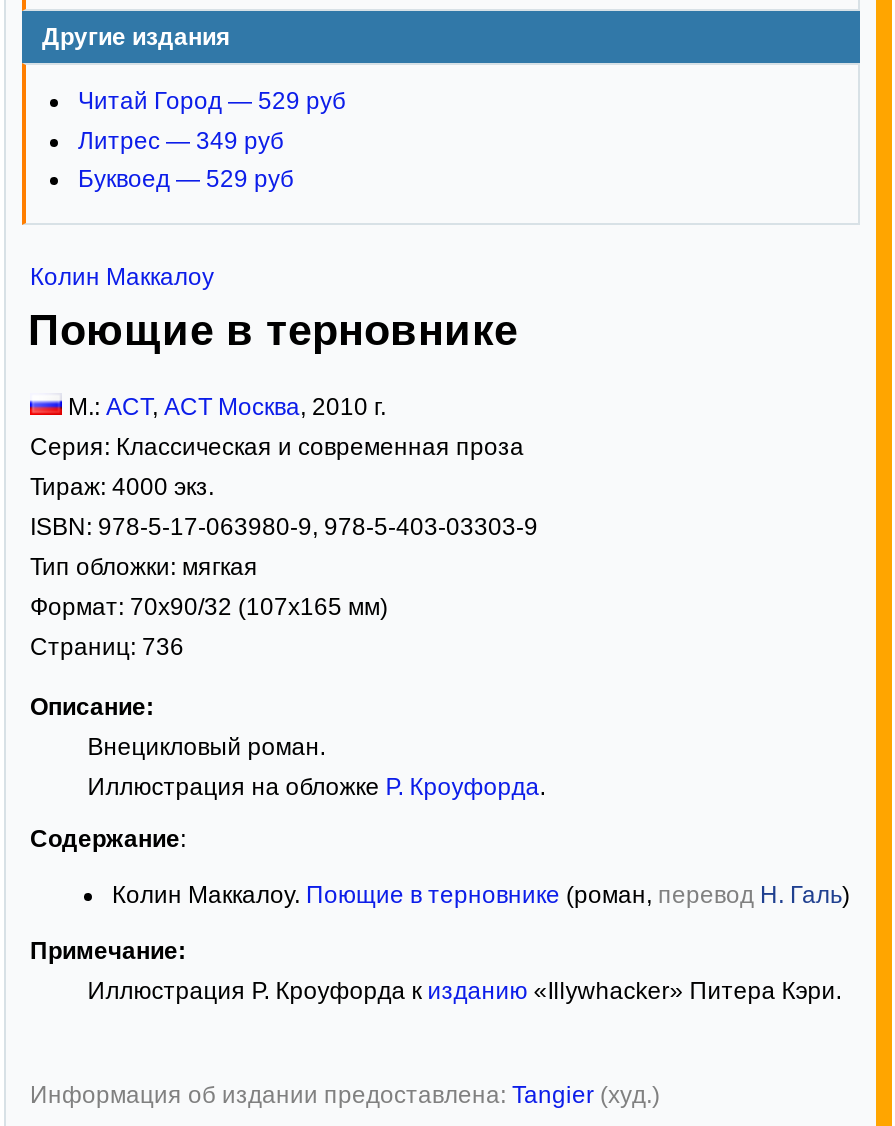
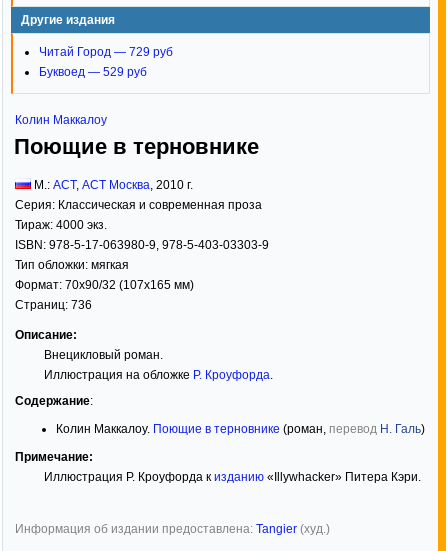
- Читай Город — 529 руб
- Литрес — 349 руб
+ Читай Город — 729 руб
